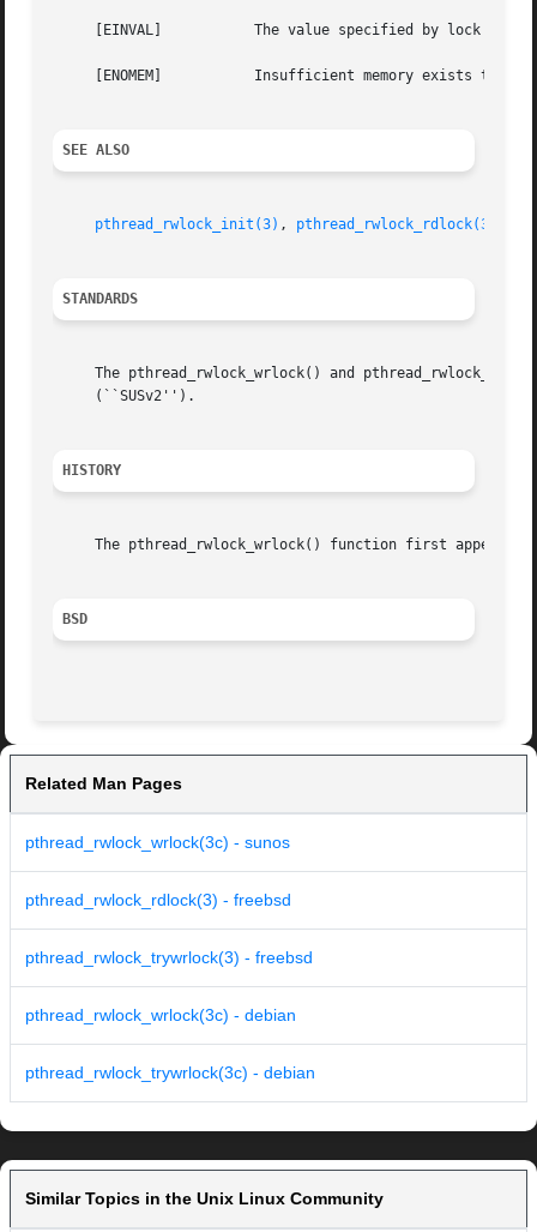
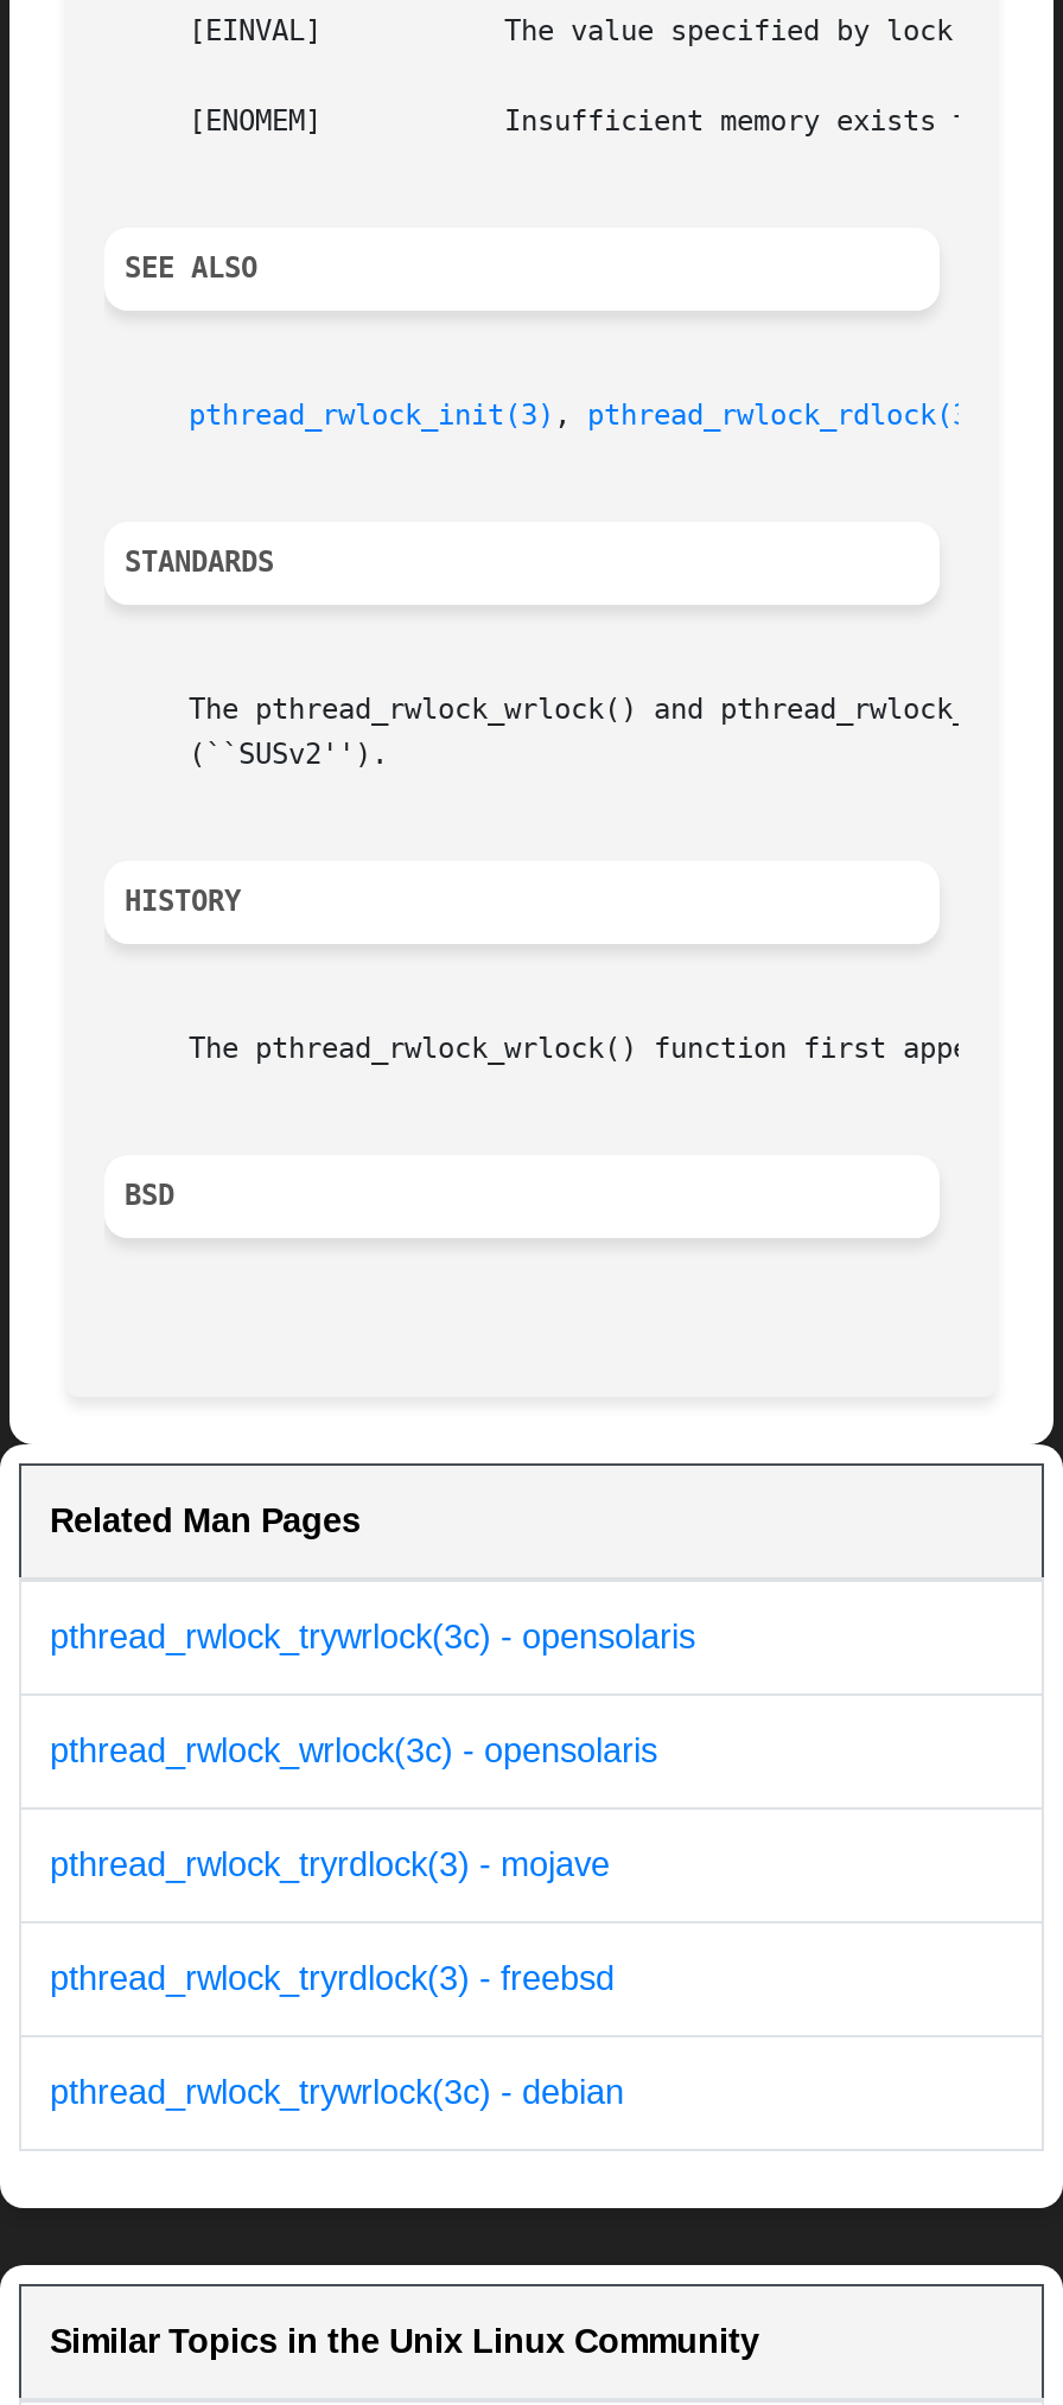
- pthread_rwlock_wrlock(3c) - sunos
+ pthread_rwlock_trywrlock(3c) - opensolaris

- pthread_rwlock_rdlock(3) - freebsd
+ pthread_rwlock_wrlock(3c) - opensolaris

- pthread_rwlock_trywrlock(3) - freebsd
+ pthread_rwlock_tryrdlock(3) - mojave

- pthread_rwlock_wrlock(3c) - debian
+ pthread_rwlock_tryrdlock(3) - freebsd
